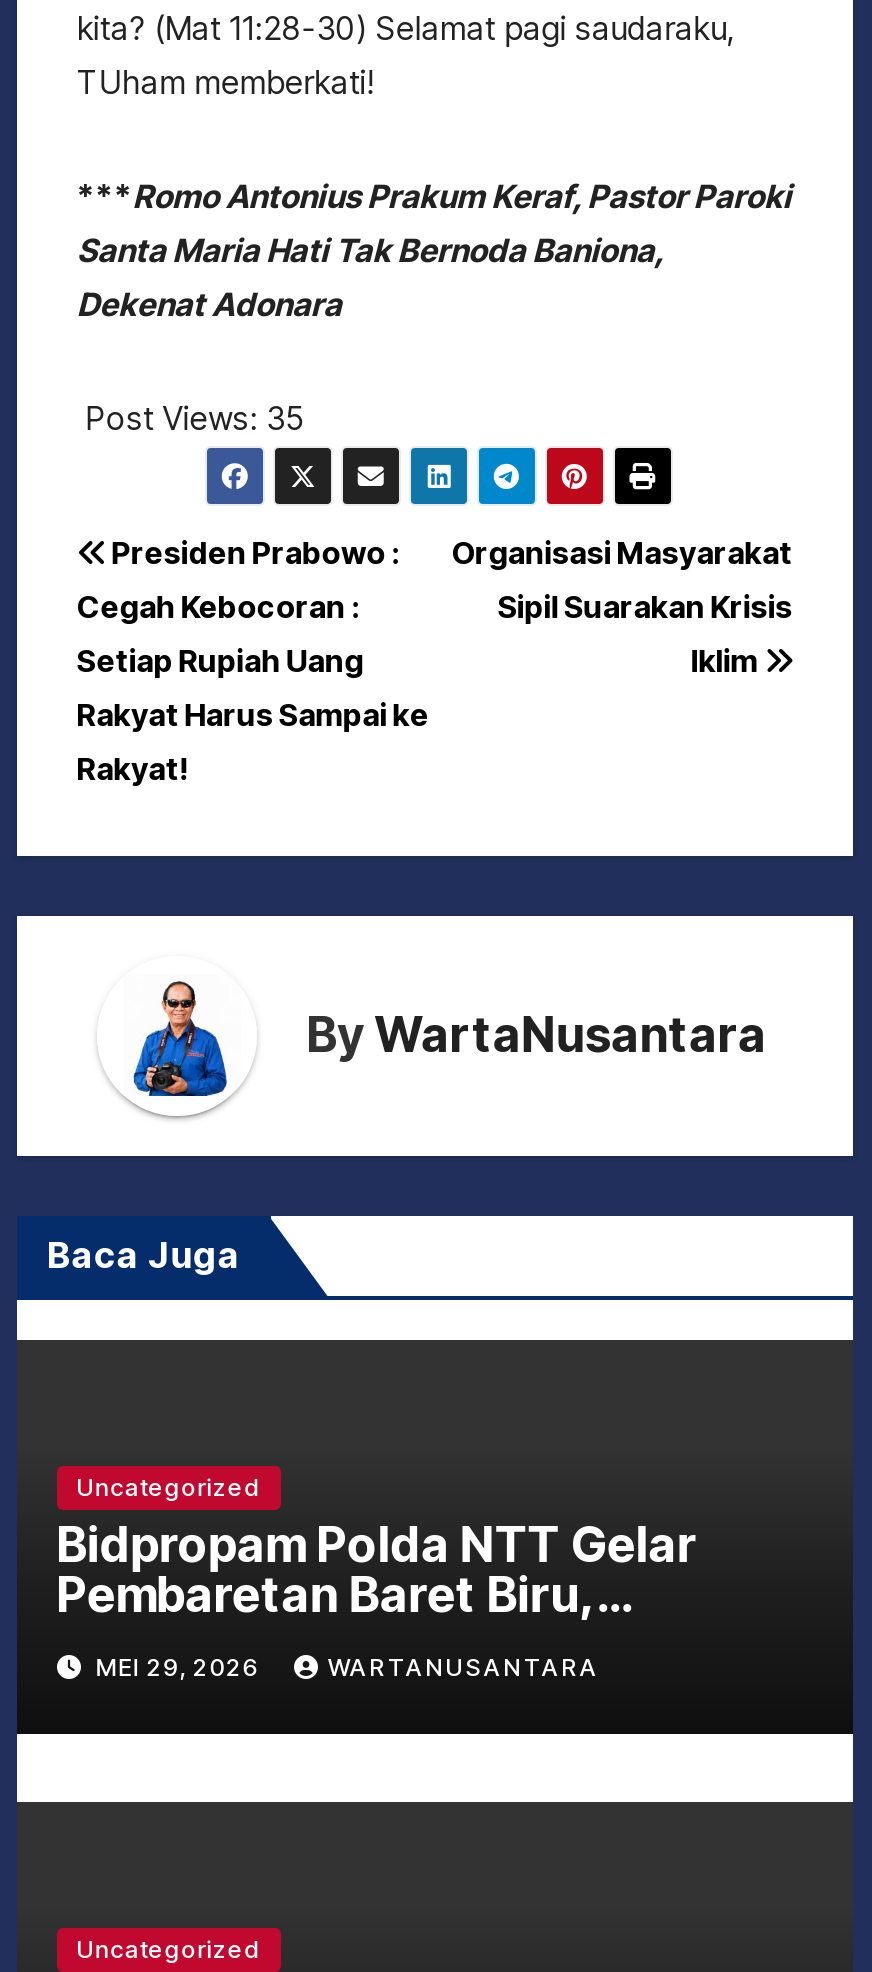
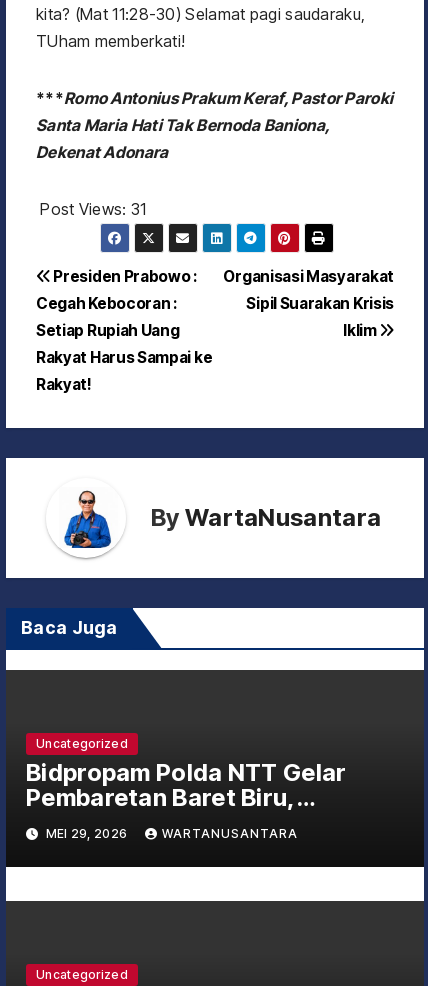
- Post Views: 35
+ Post Views: 31
